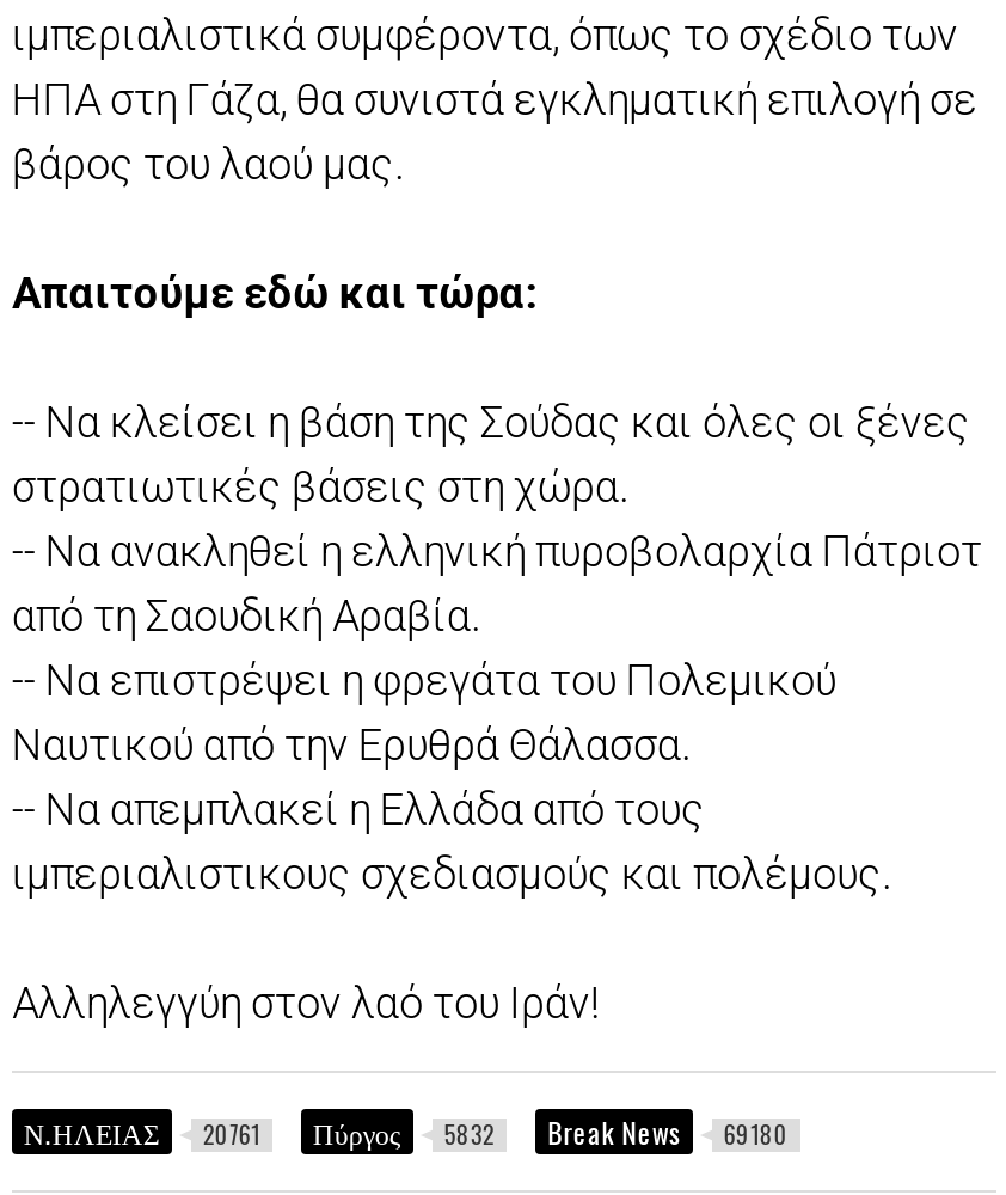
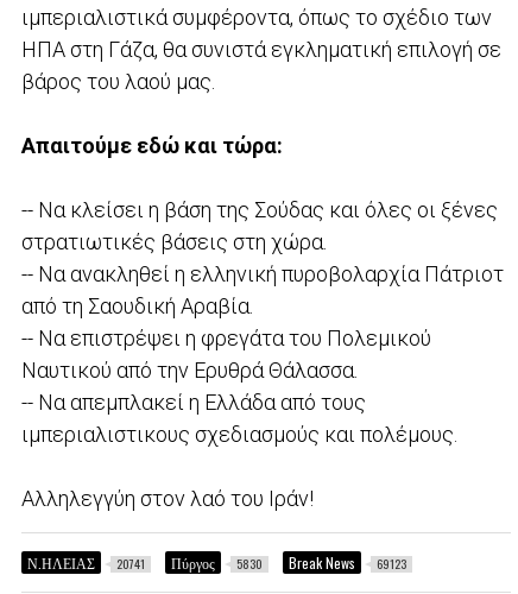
- 20761
+ 20741

- 5832
+ 5830

- 69180
+ 69123
